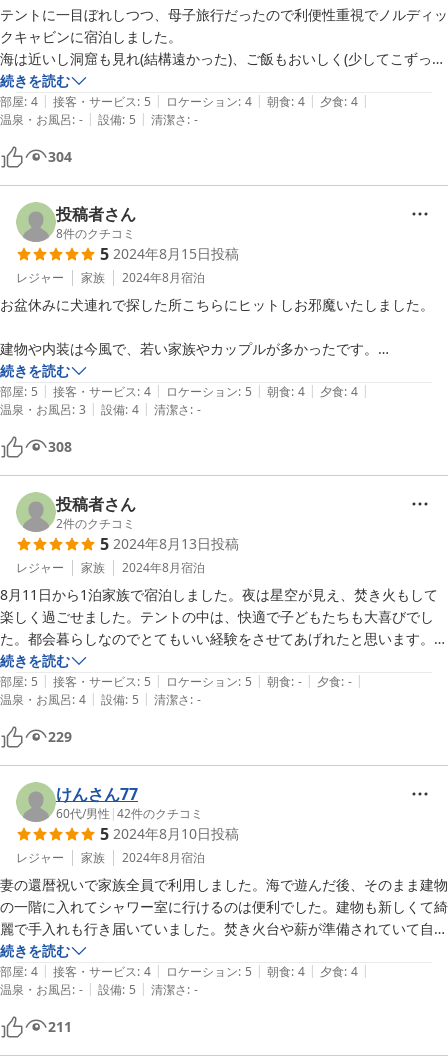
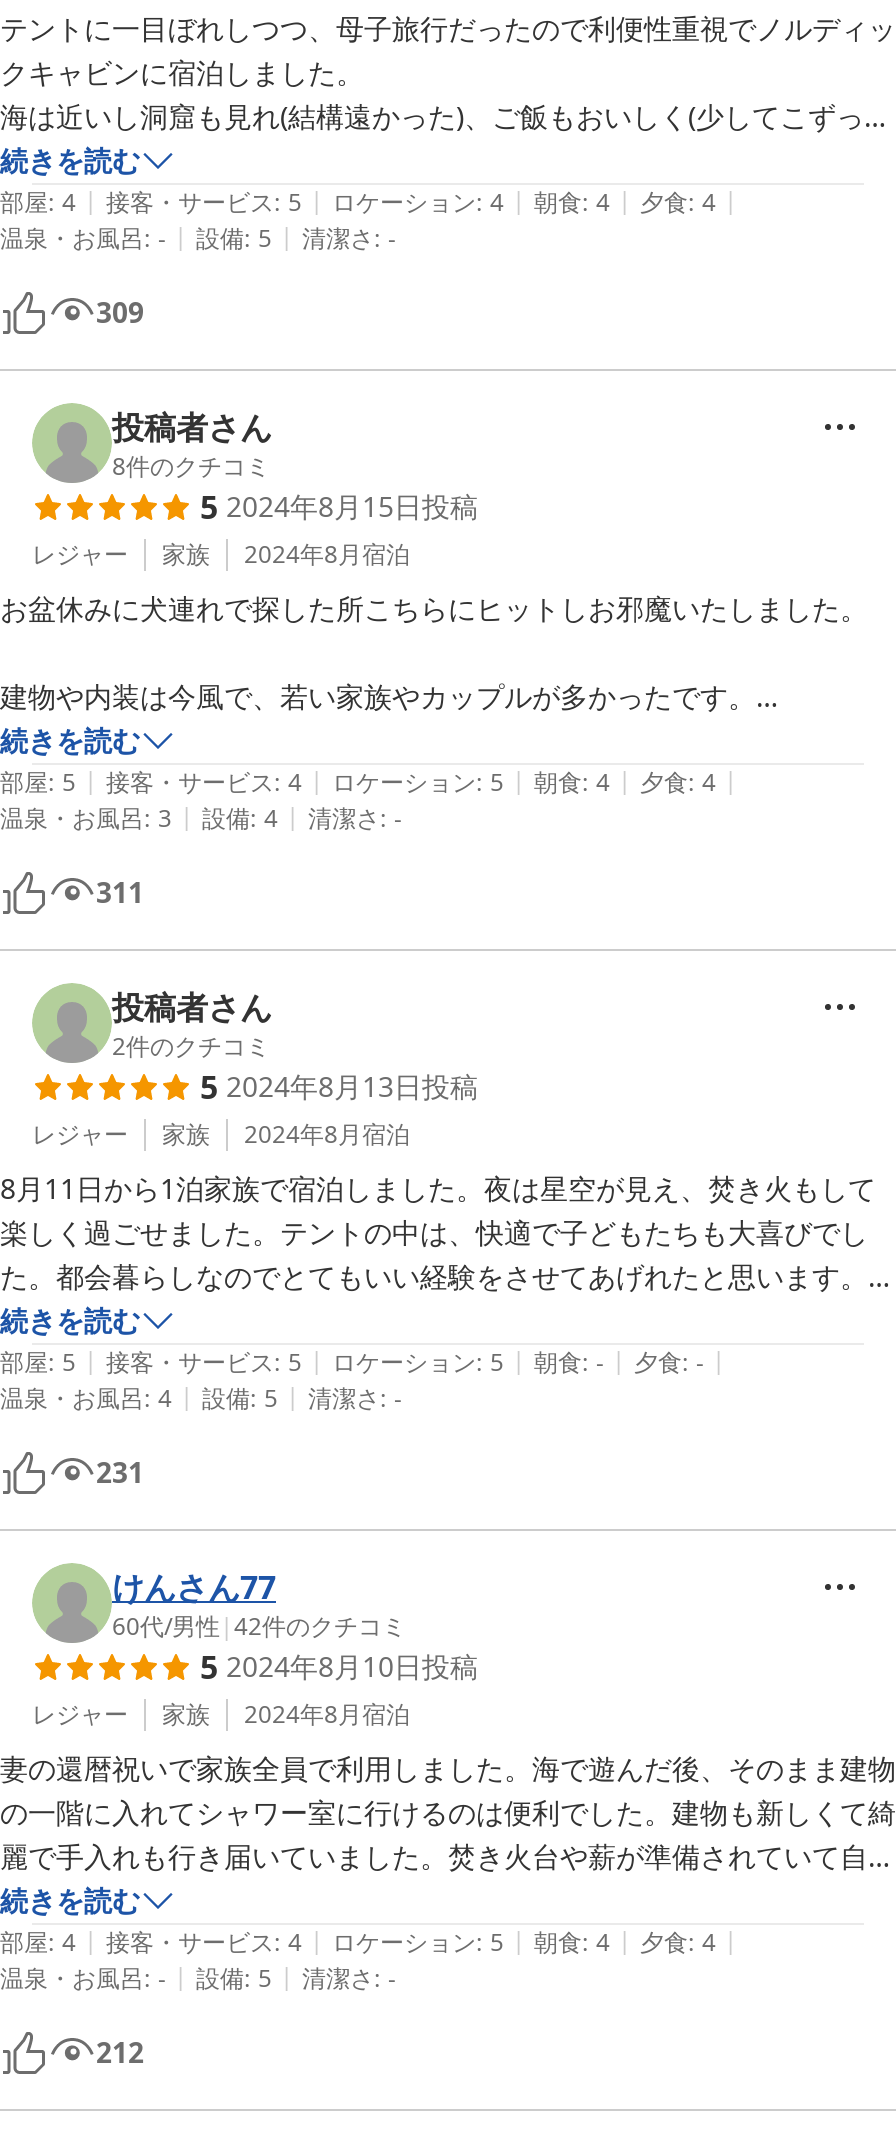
- 304
+ 309

- 308
+ 311

- 229
+ 231

- 211
+ 212
